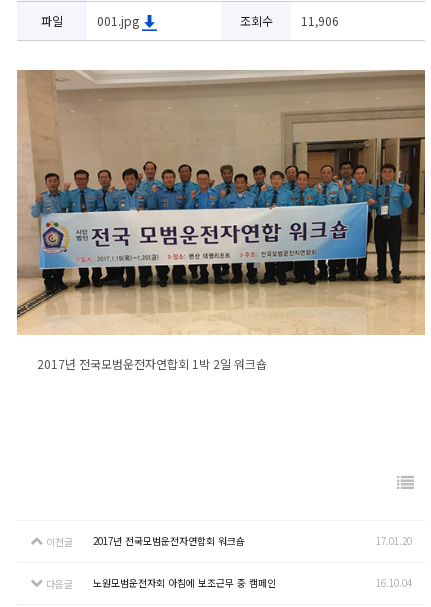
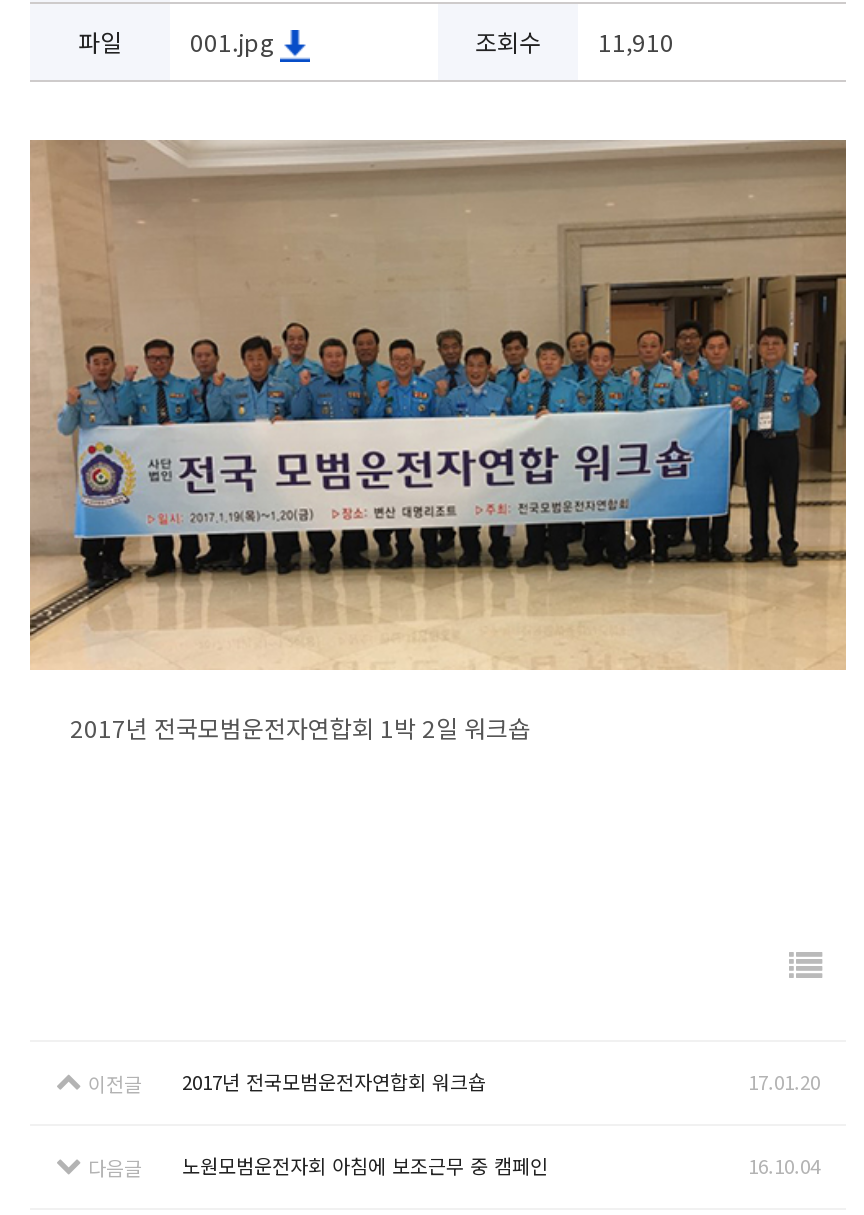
- 조회수 11,906
+ 조회수 11,910
